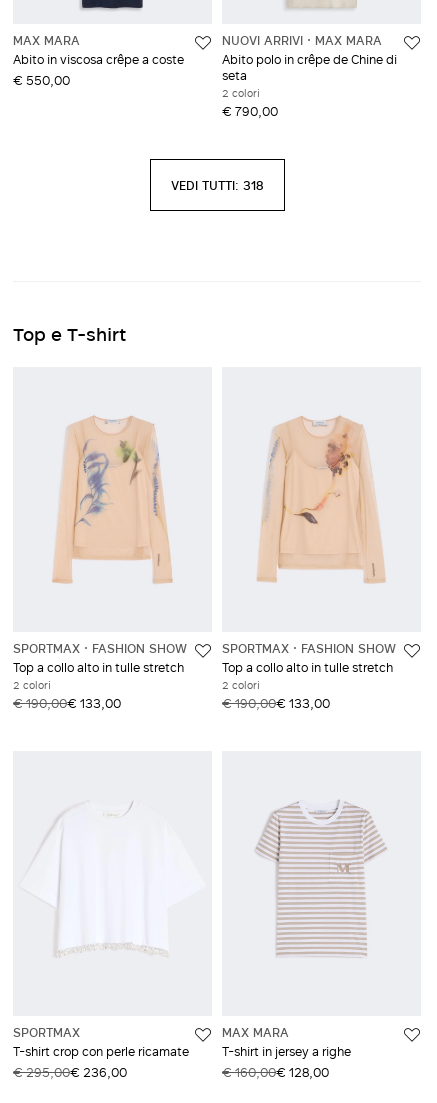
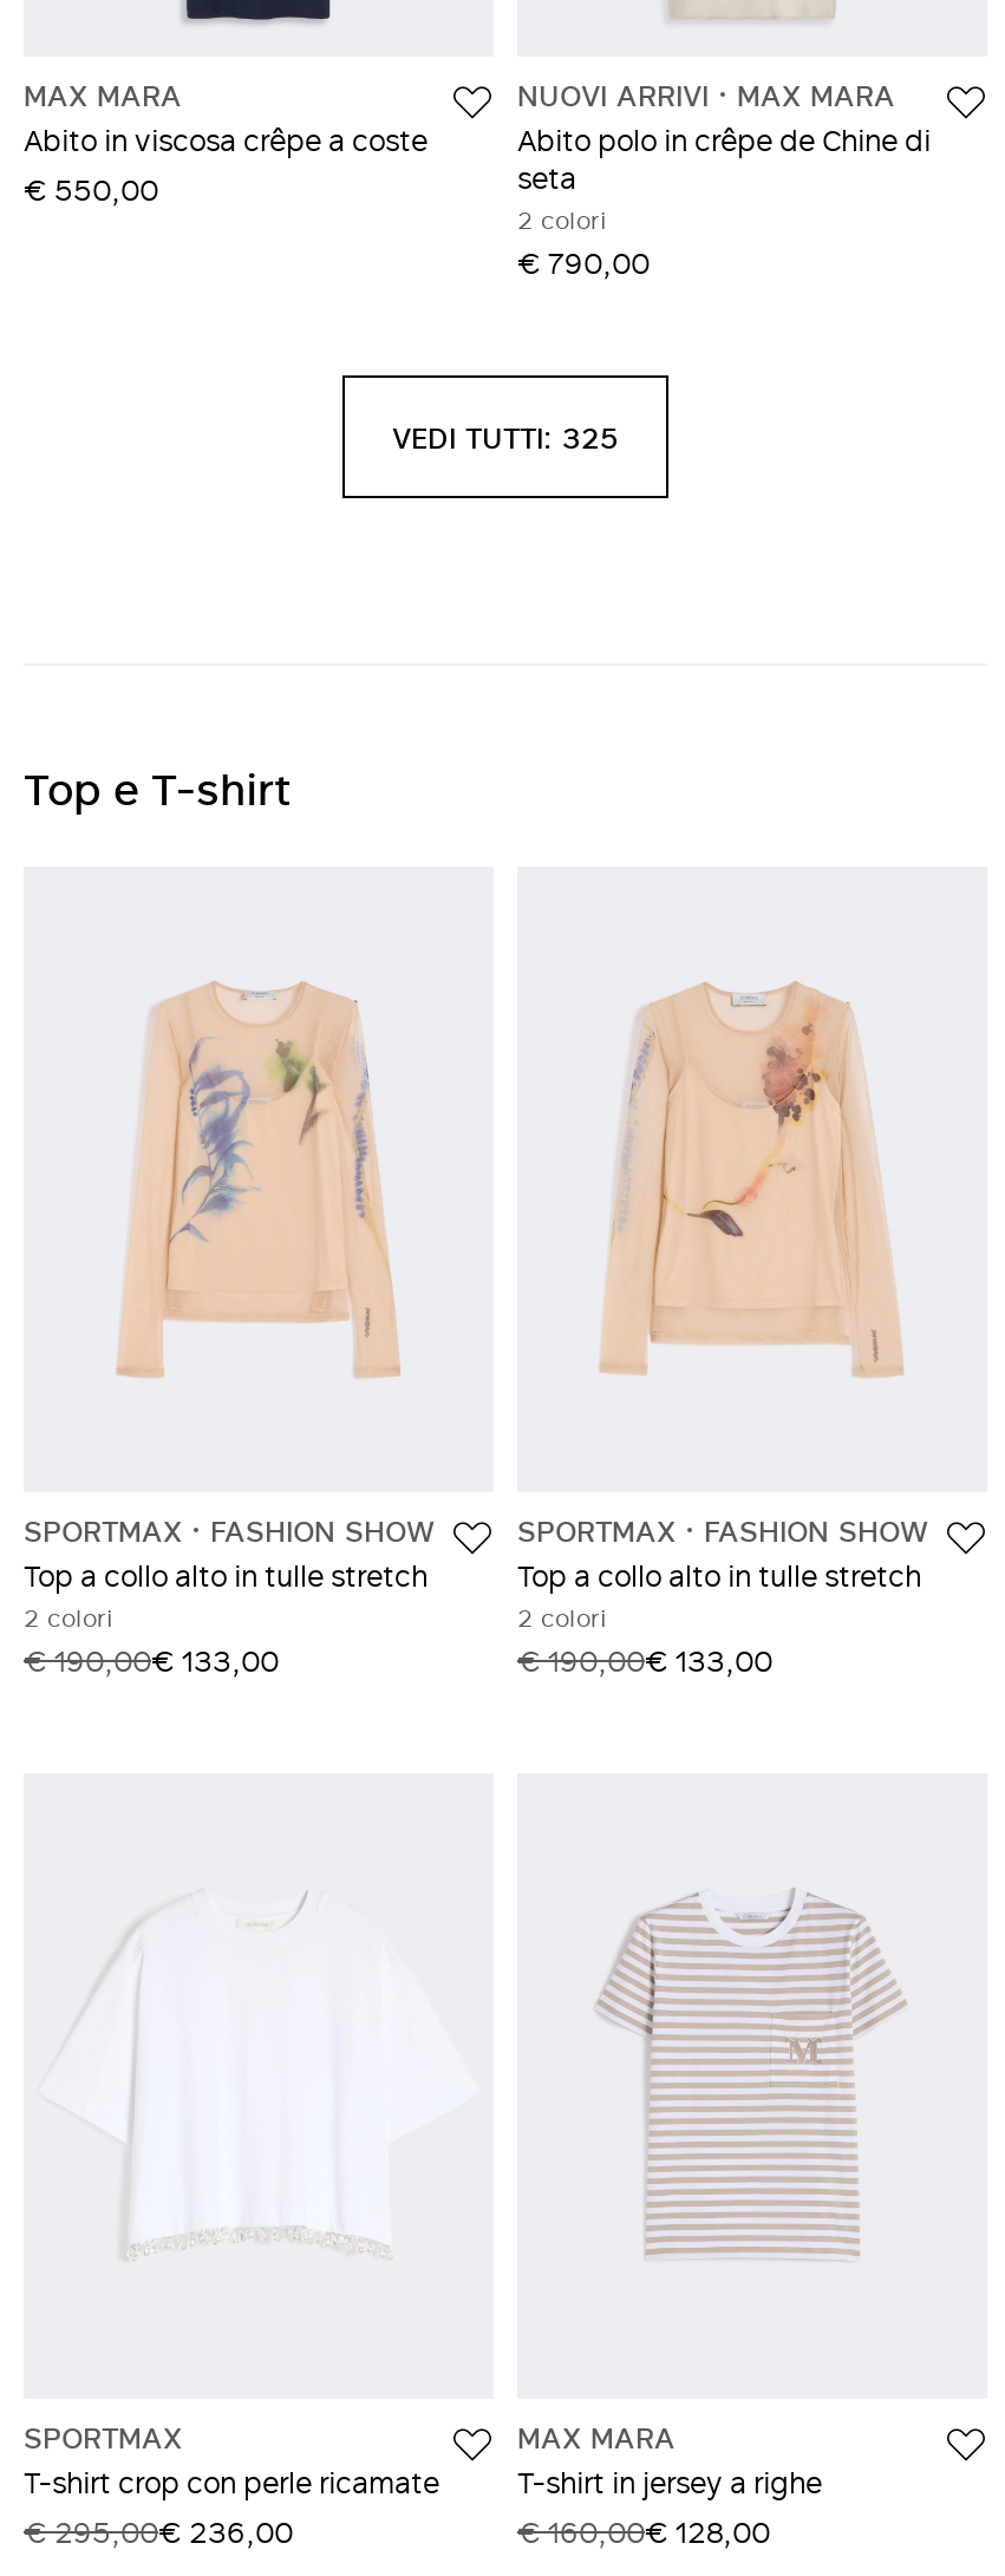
- VEDI TUTTI: 318
+ VEDI TUTTI: 325
